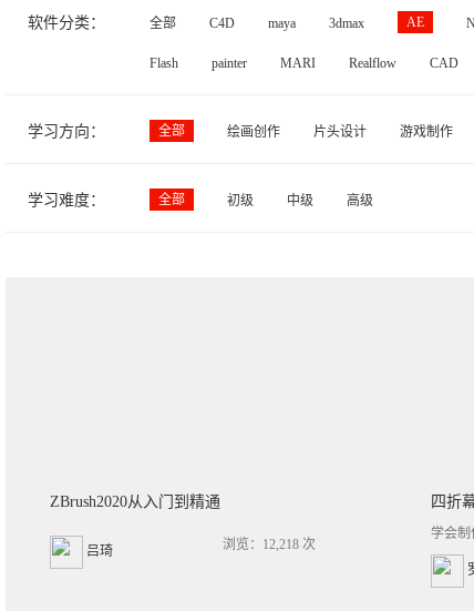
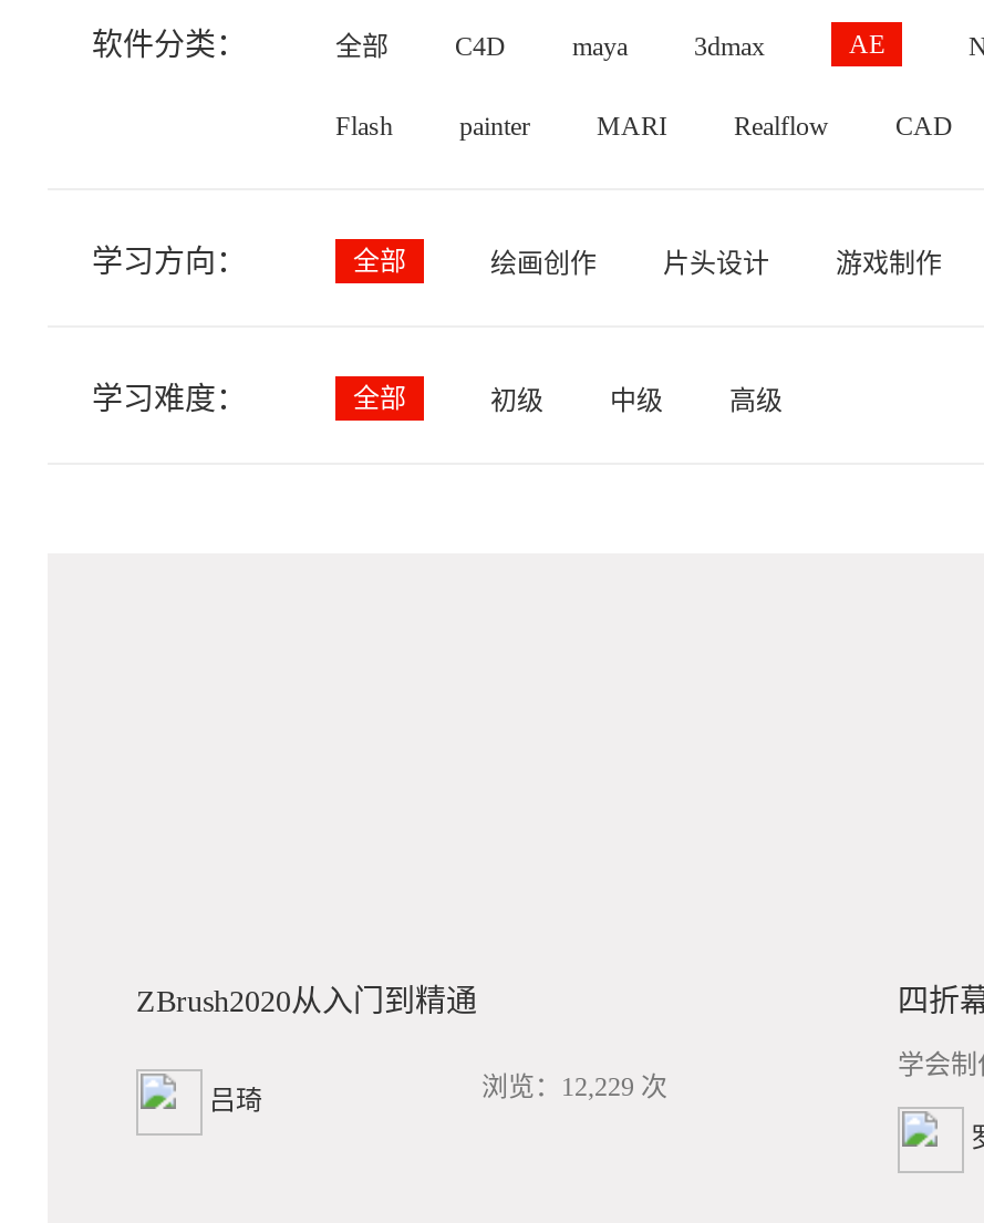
- 浏览：12,218 次
+ 浏览：12,229 次
